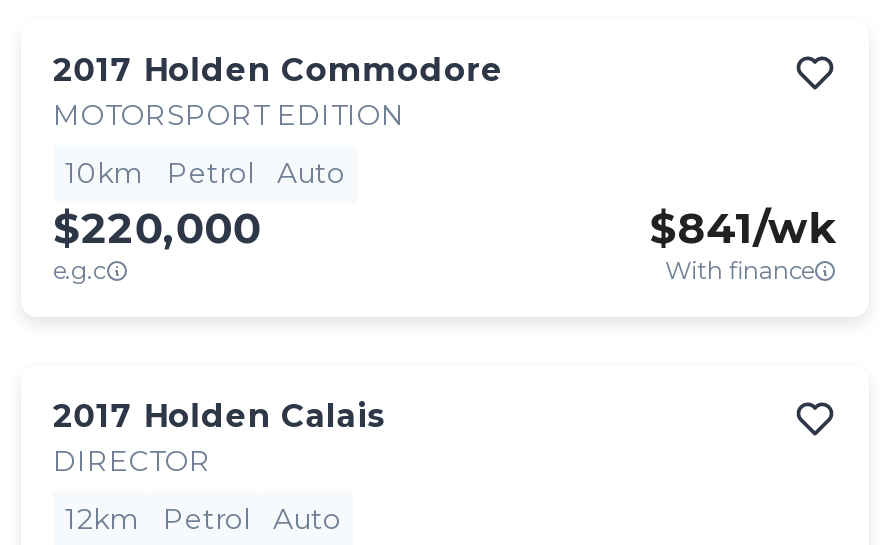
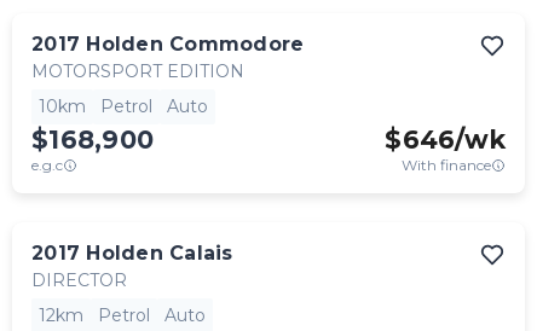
- $220,000
+ $168,900

- $841/wk
+ $646/wk
